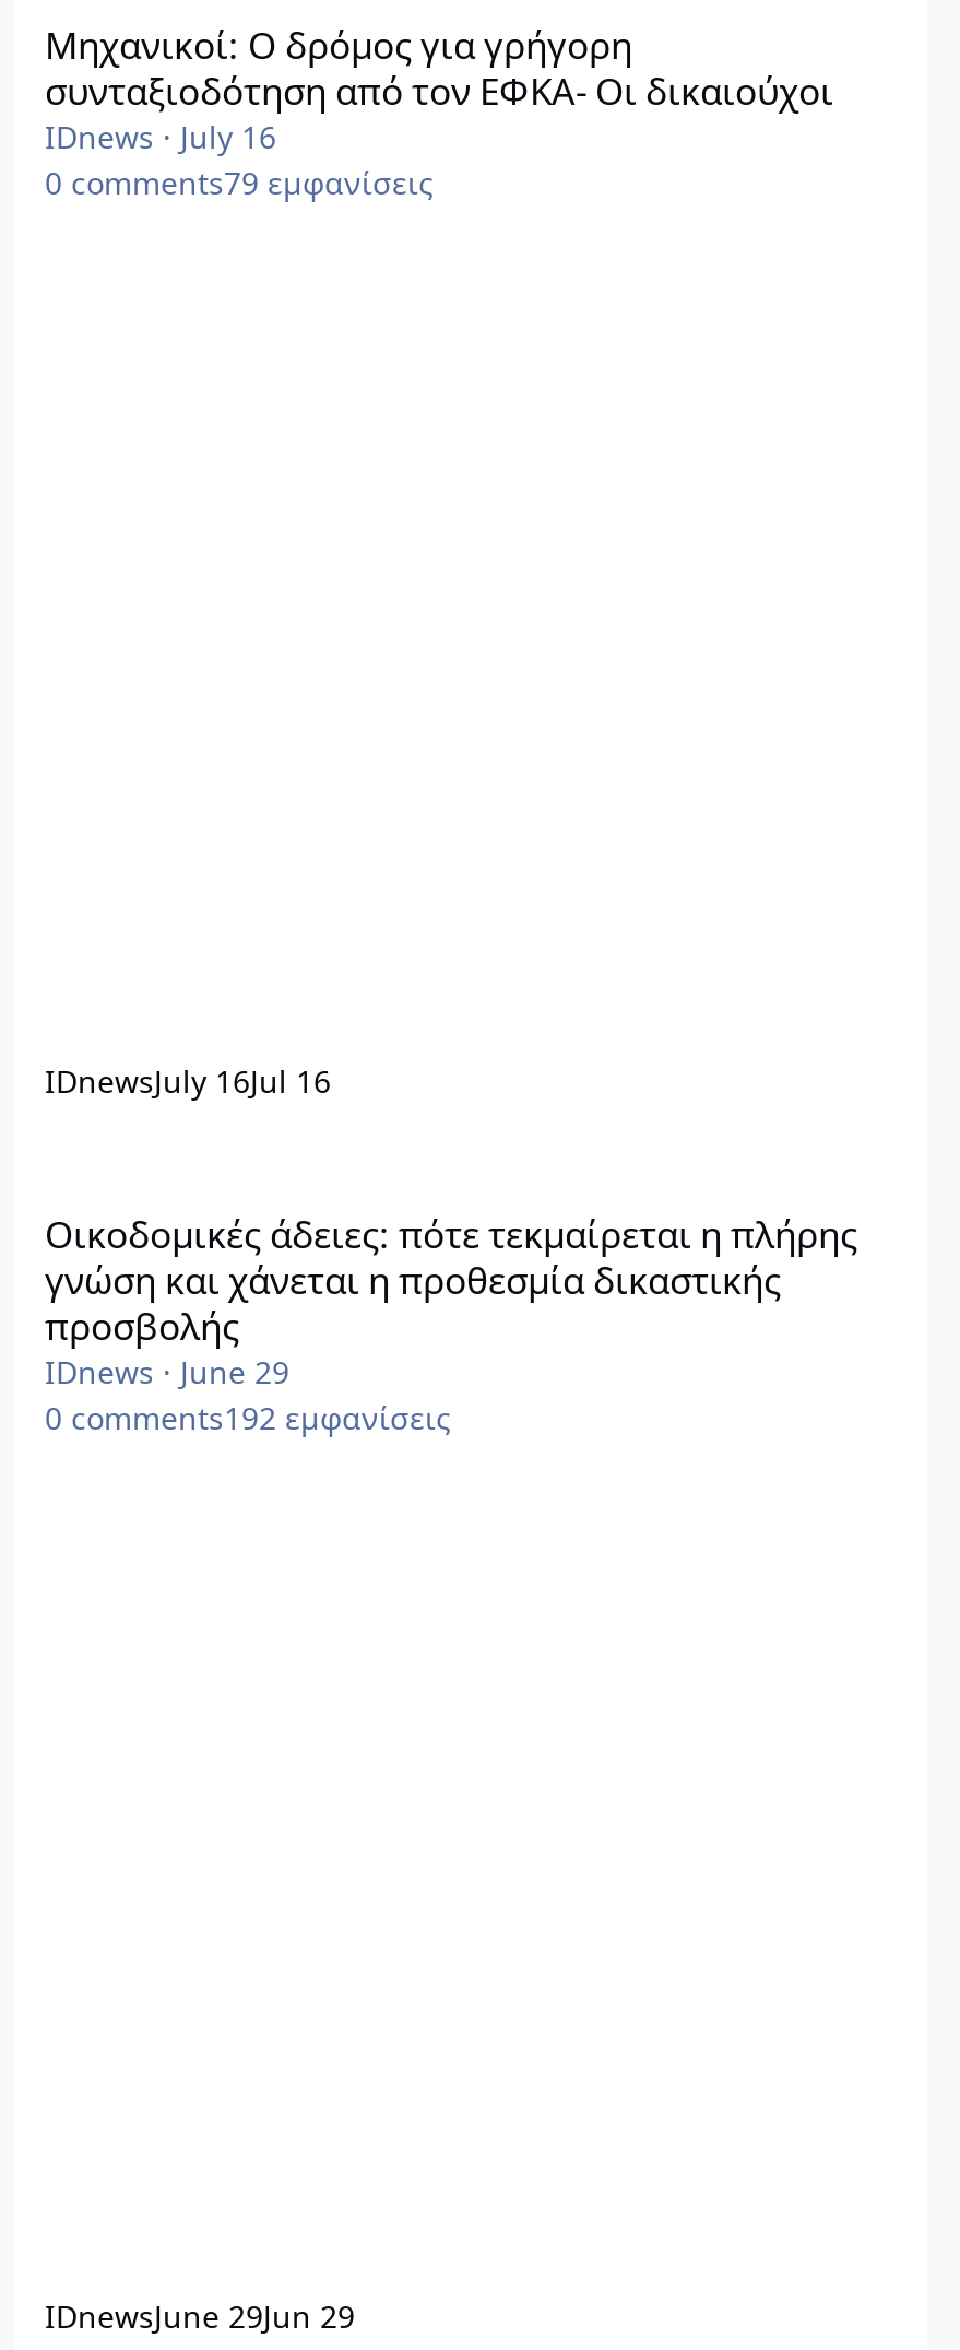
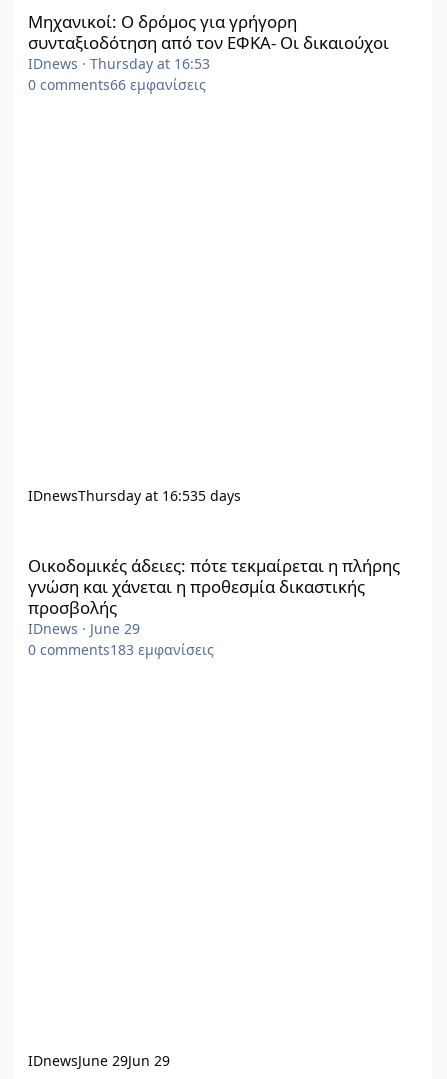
- IDnews · July 16
- 0 comments79 εμφανίσεις
+ IDnews · Thursday at 16:53
+ 0 comments66 εμφανίσεις

- IDnewsJuly 16Jul 16
+ IDnewsThursday at 16:535 days

- 0 comments192 εμφανίσεις
+ 0 comments183 εμφανίσεις
